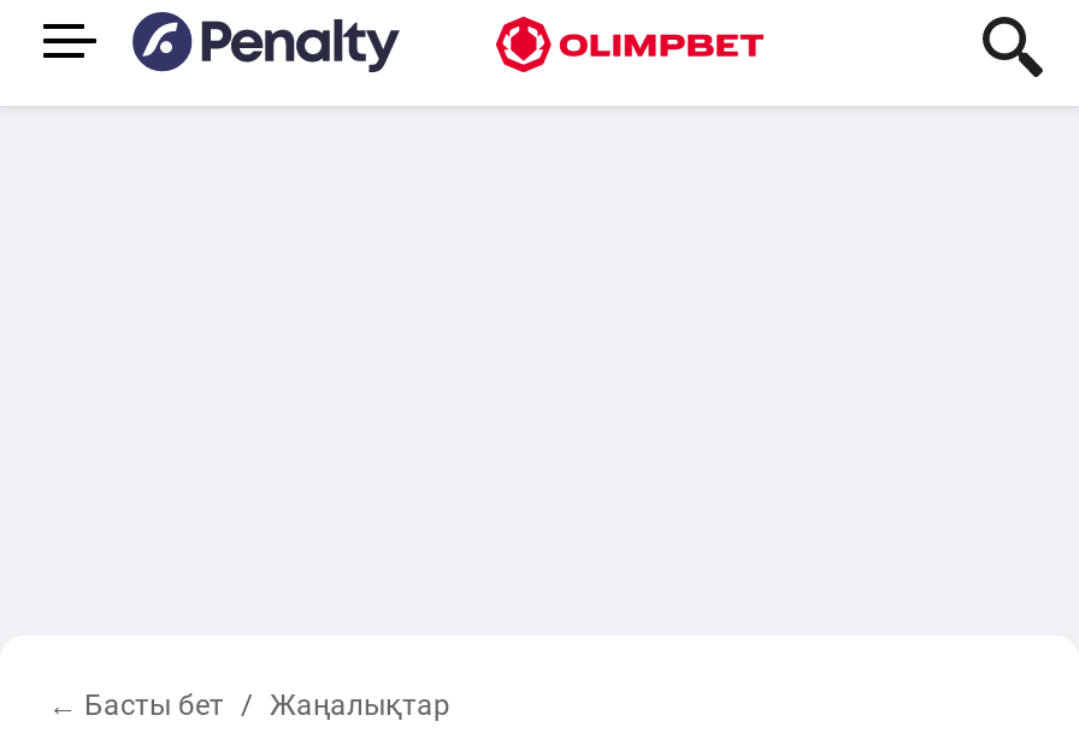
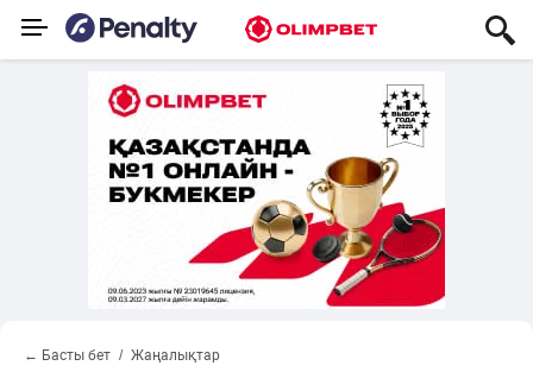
+ [image]
